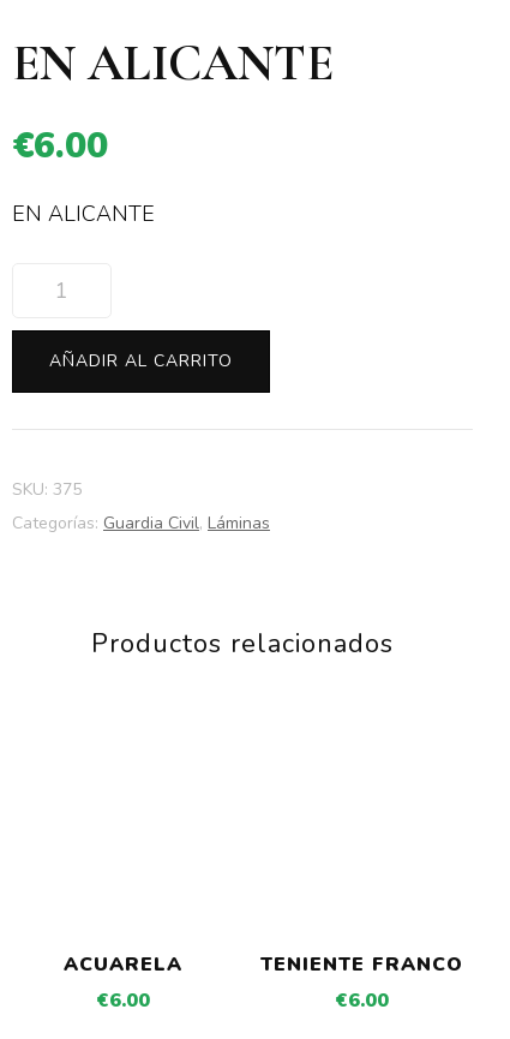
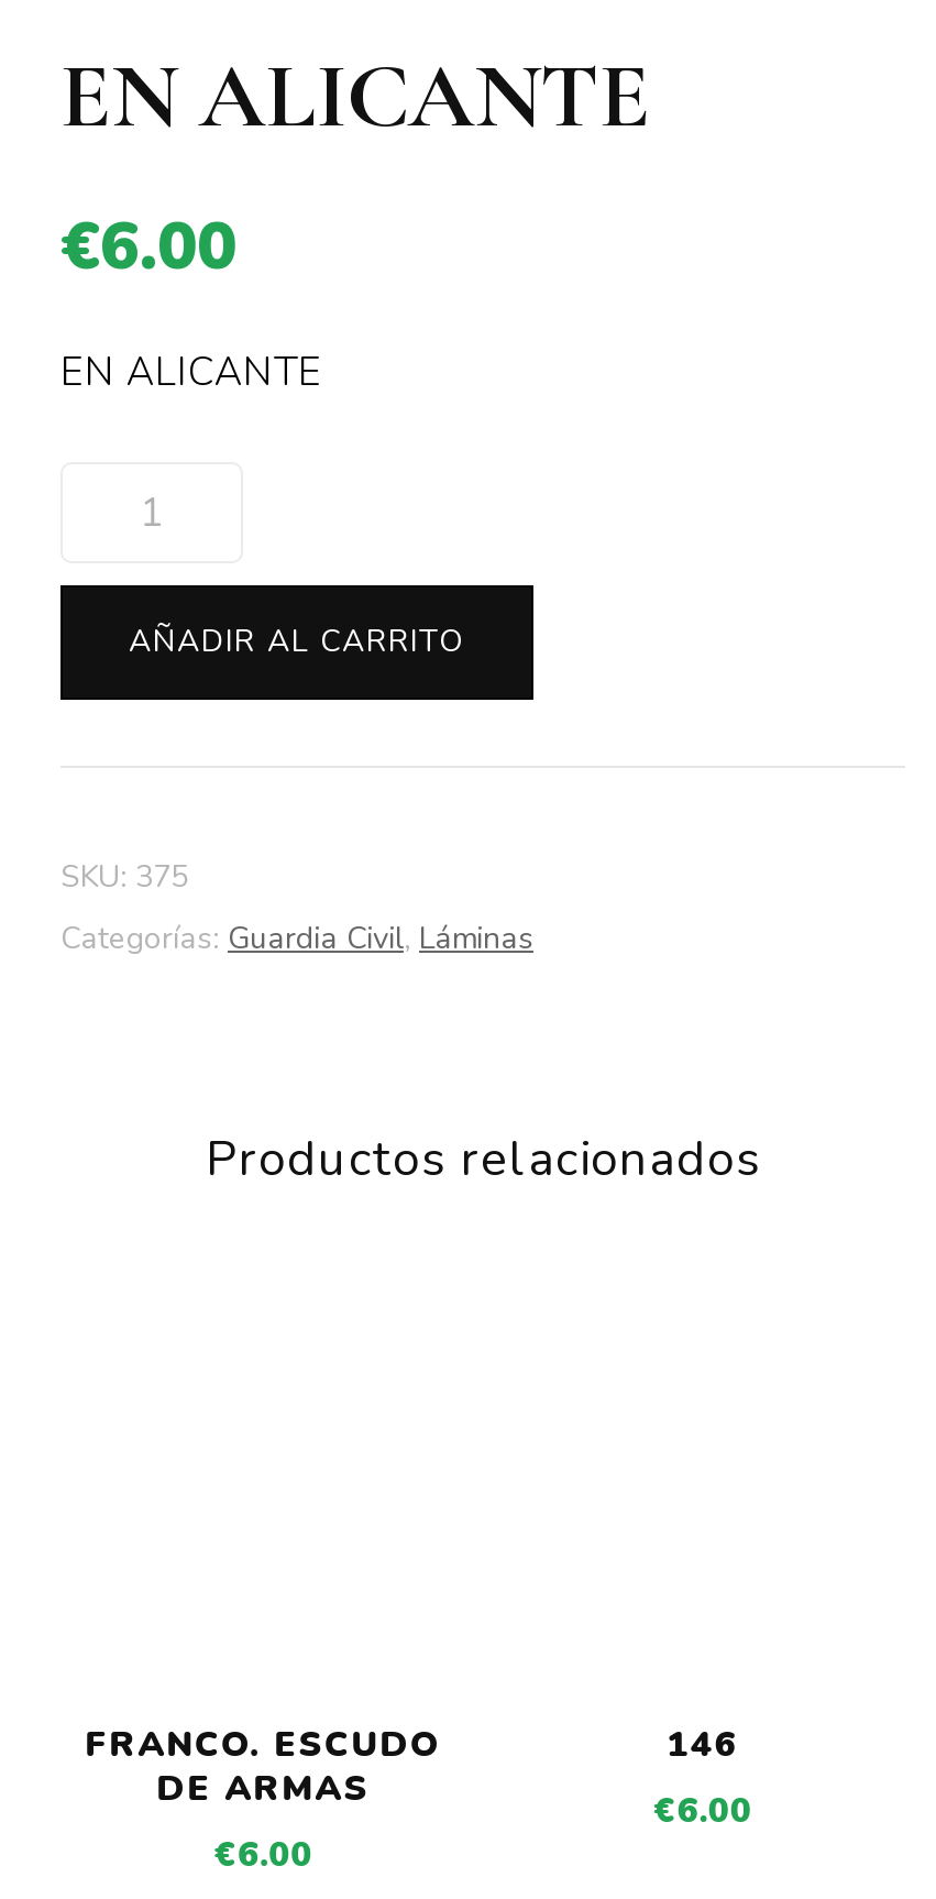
- ACUARELA
+ FRANCO. ESCUDO
+ DE ARMAS

- TENIENTE FRANCO
+ 146
